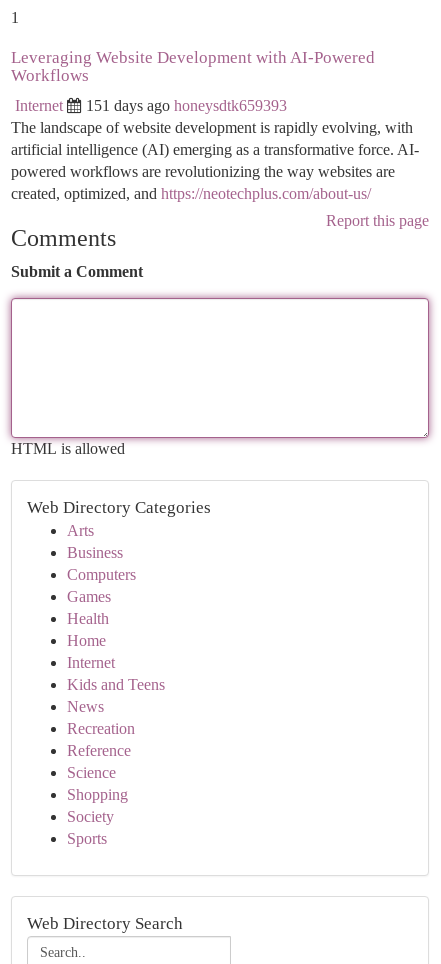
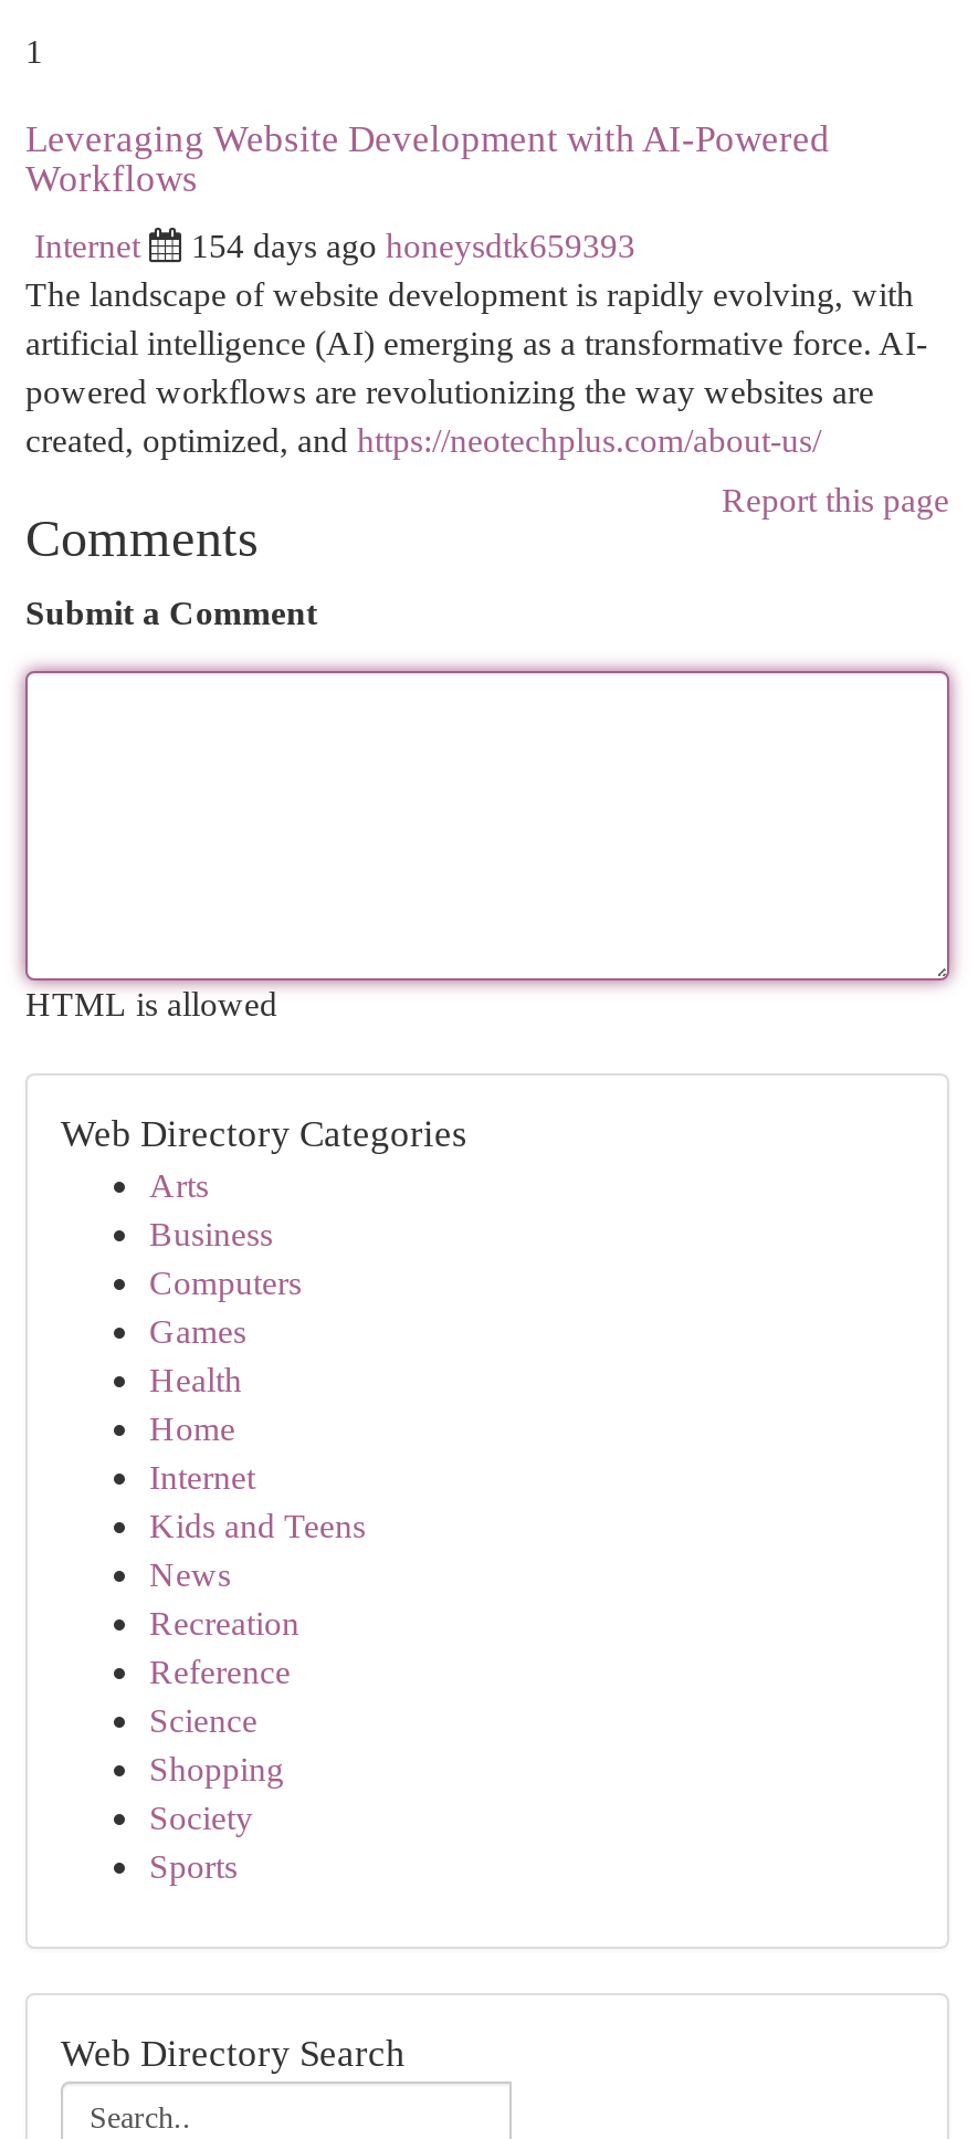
- 151 days ago honeysdtk659393
+ 154 days ago honeysdtk659393
